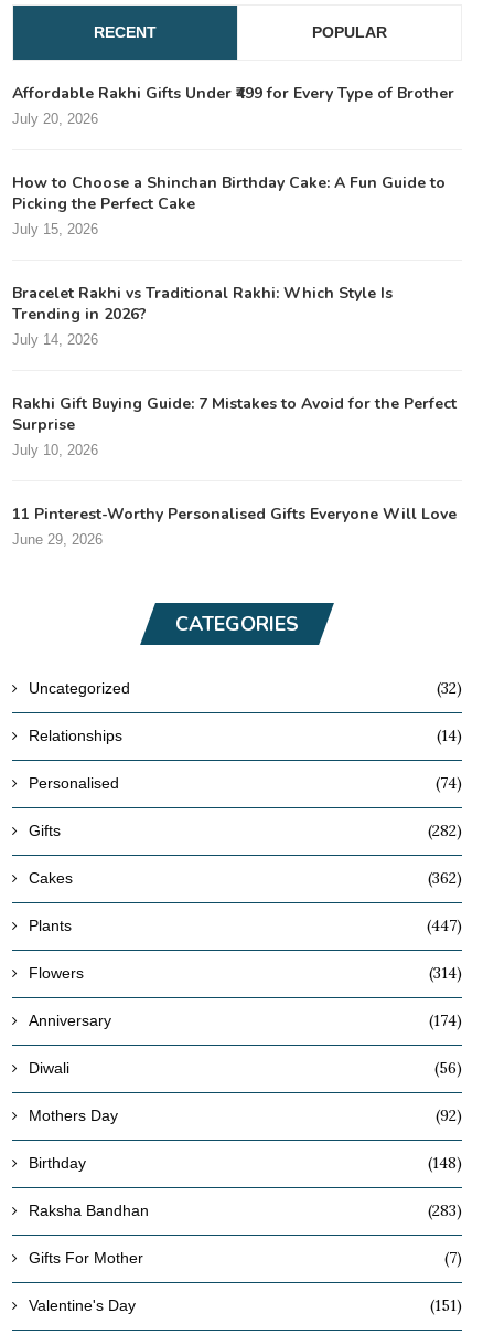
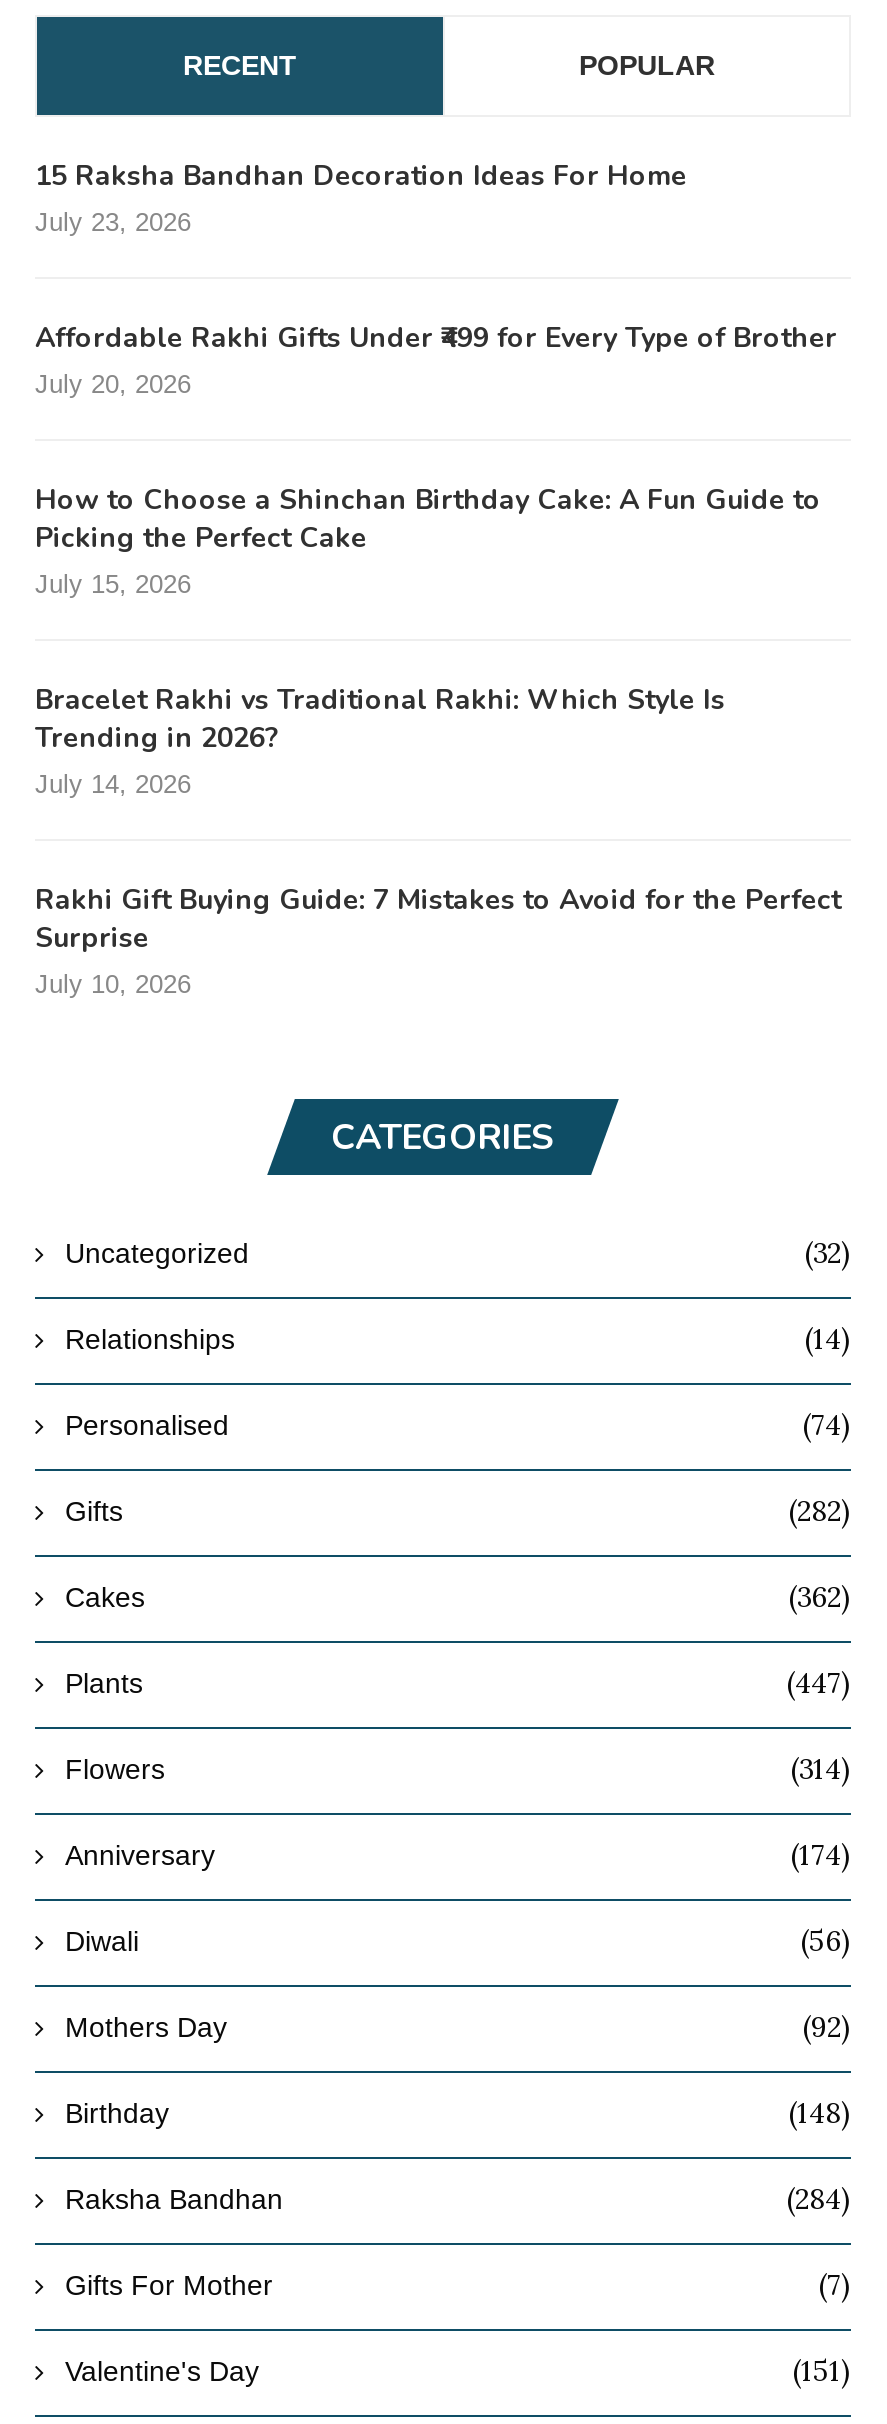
+ 15 Raksha Bandhan Decoration Ideas For Home
+ July 23, 2026

moved down: Affordable Rakhi Gifts Under ₹499 for Every Type of Brother | July 20, 2026 | How to Choose a Shinchan Birthday Cake: A Fun Guide to | ... | Surprise | July 10, 2026

- 11 Pinterest-Worthy Personalised Gifts Everyone Will Love
- June 29, 2026

- (283)
+ (284)
